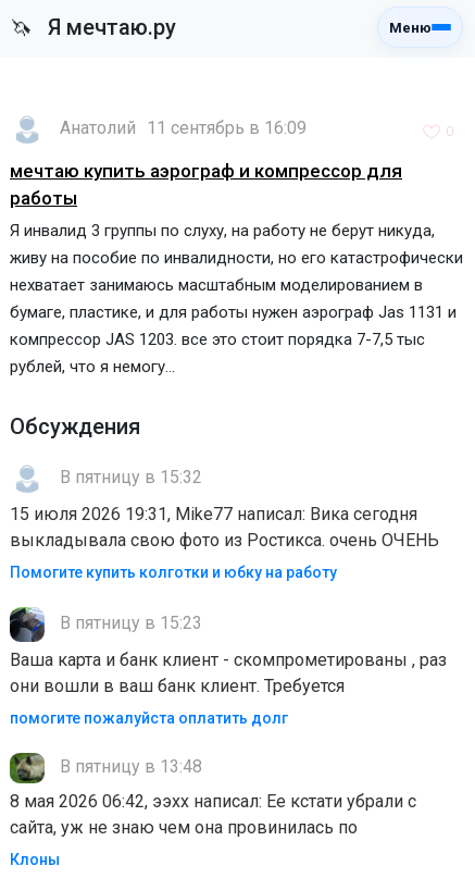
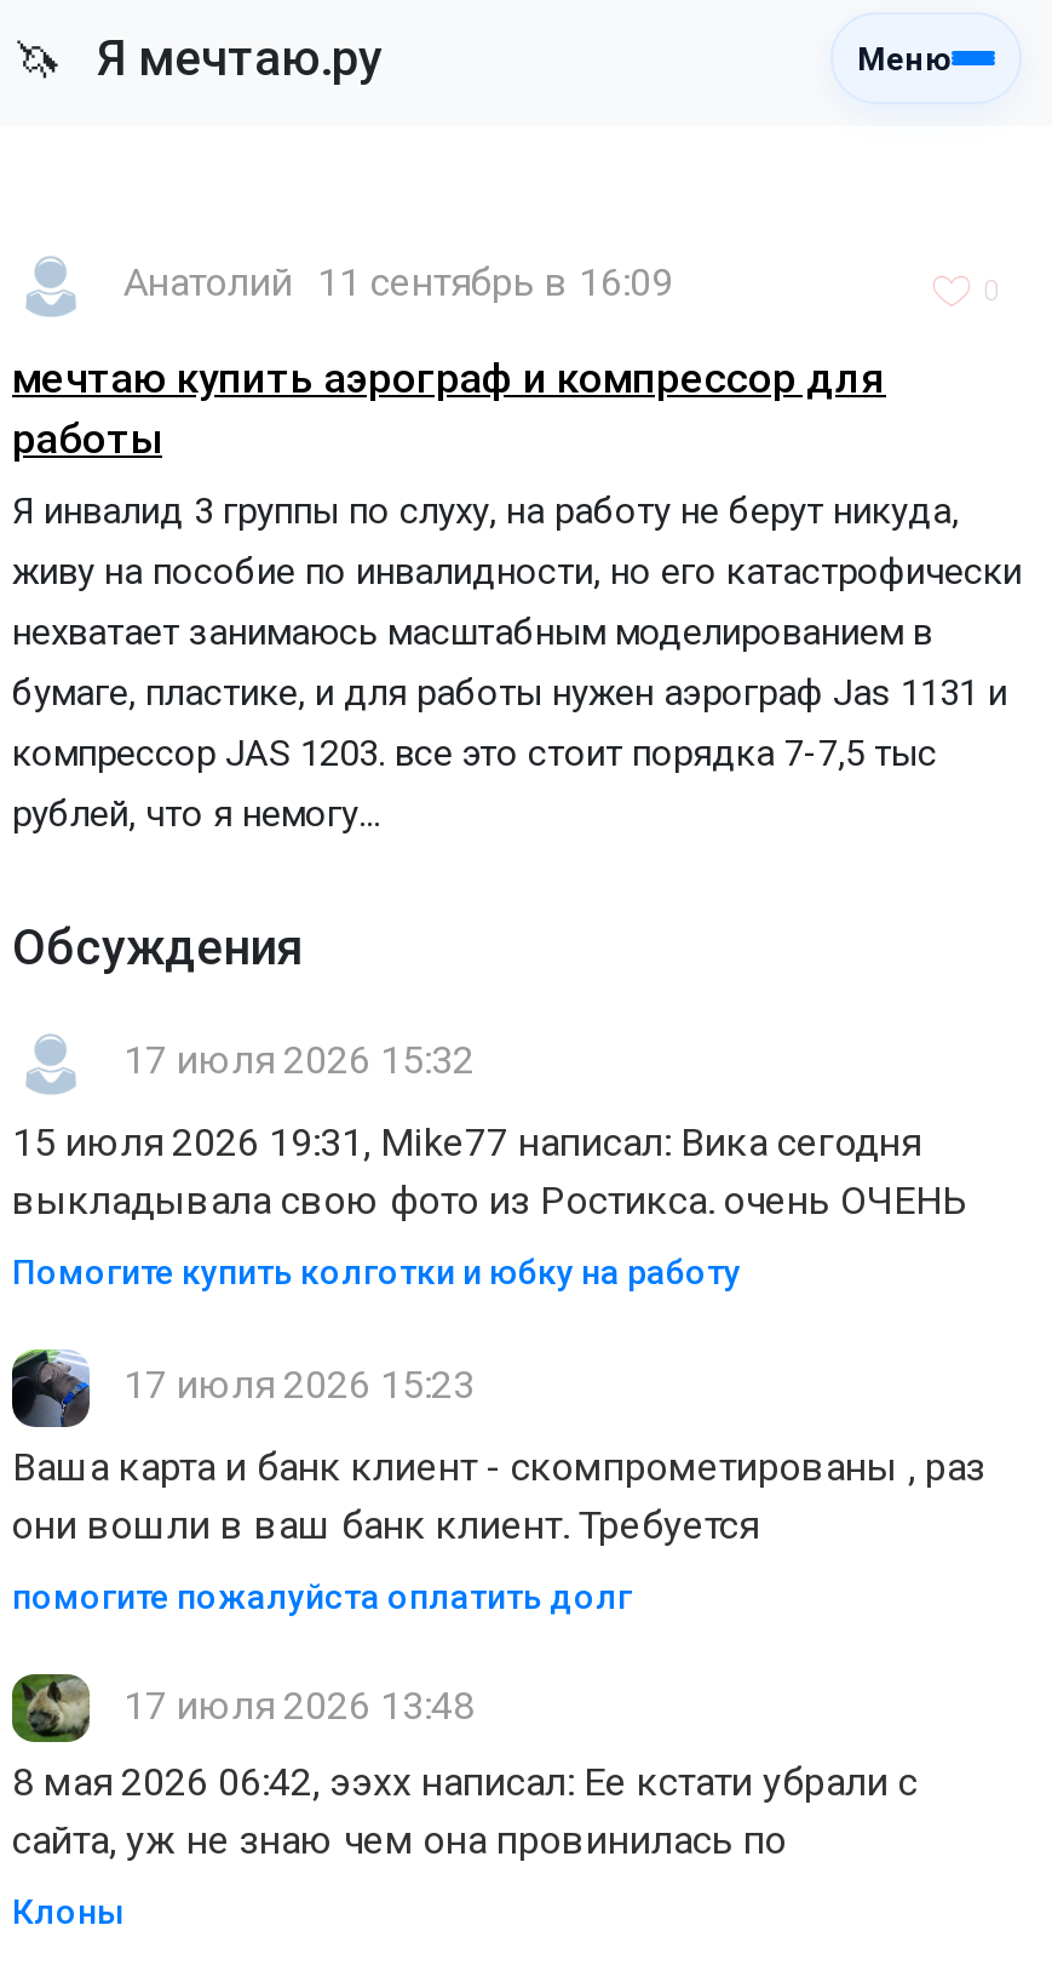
- В пятницу в 15:32
+ 17 июля 2026 15:32

- В пятницу в 15:23
+ 17 июля 2026 15:23

- В пятницу в 13:48
+ 17 июля 2026 13:48
